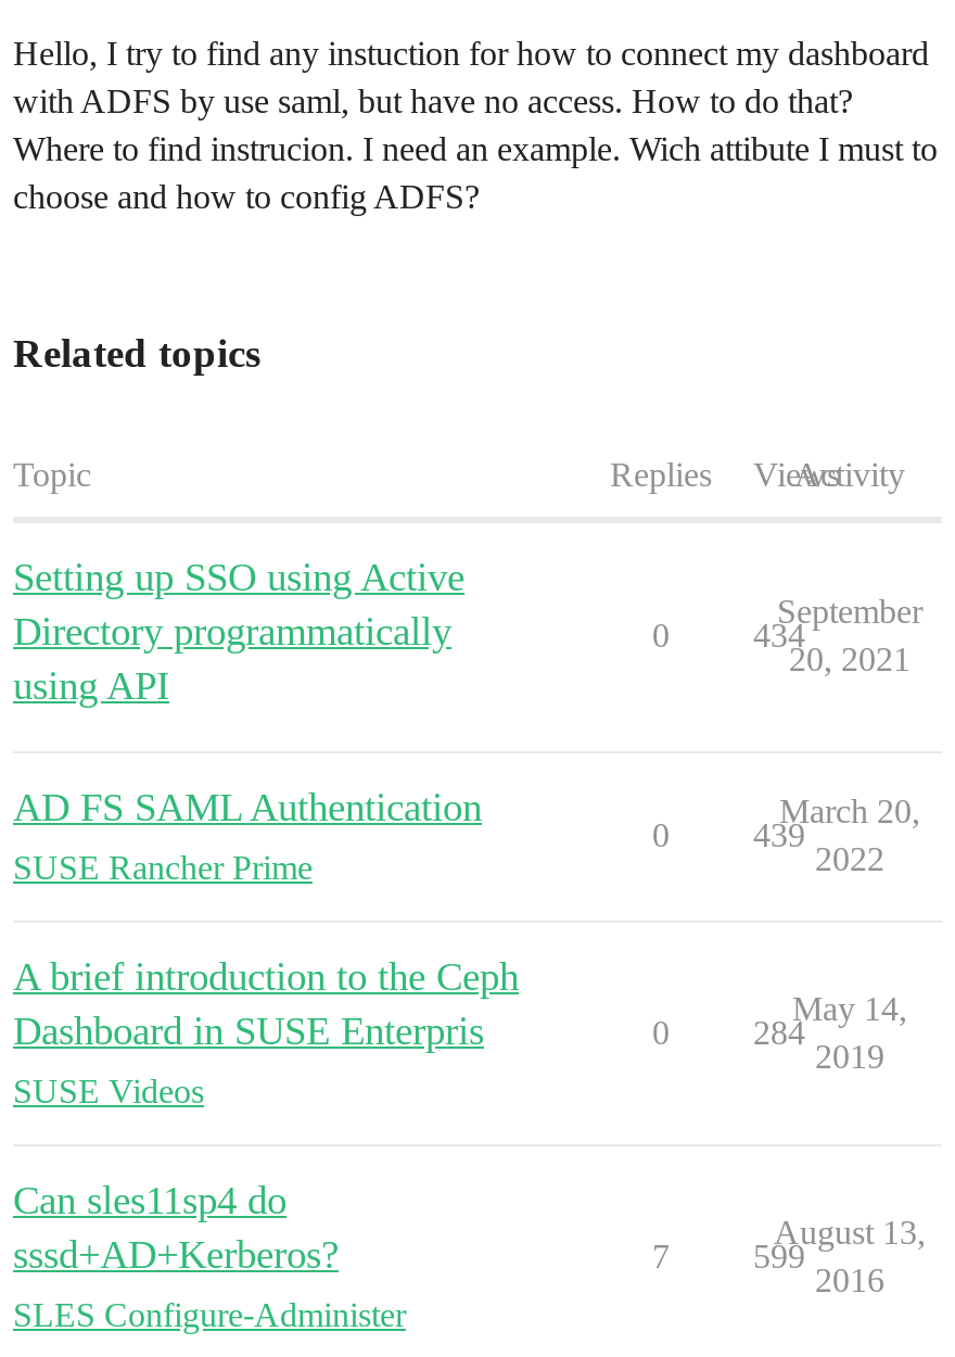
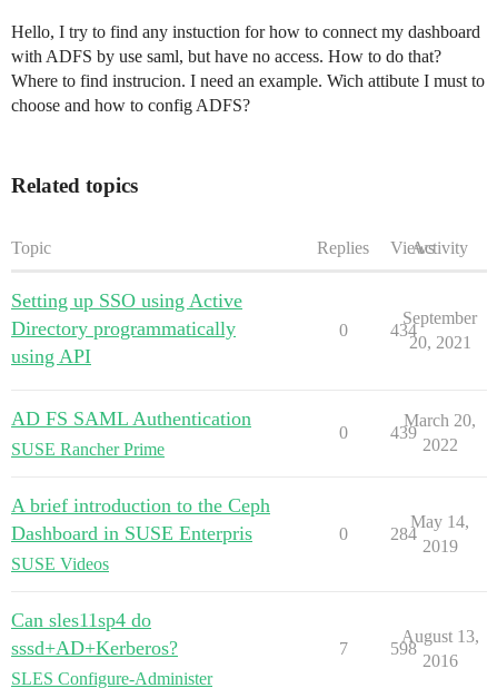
- 599
+ 598
